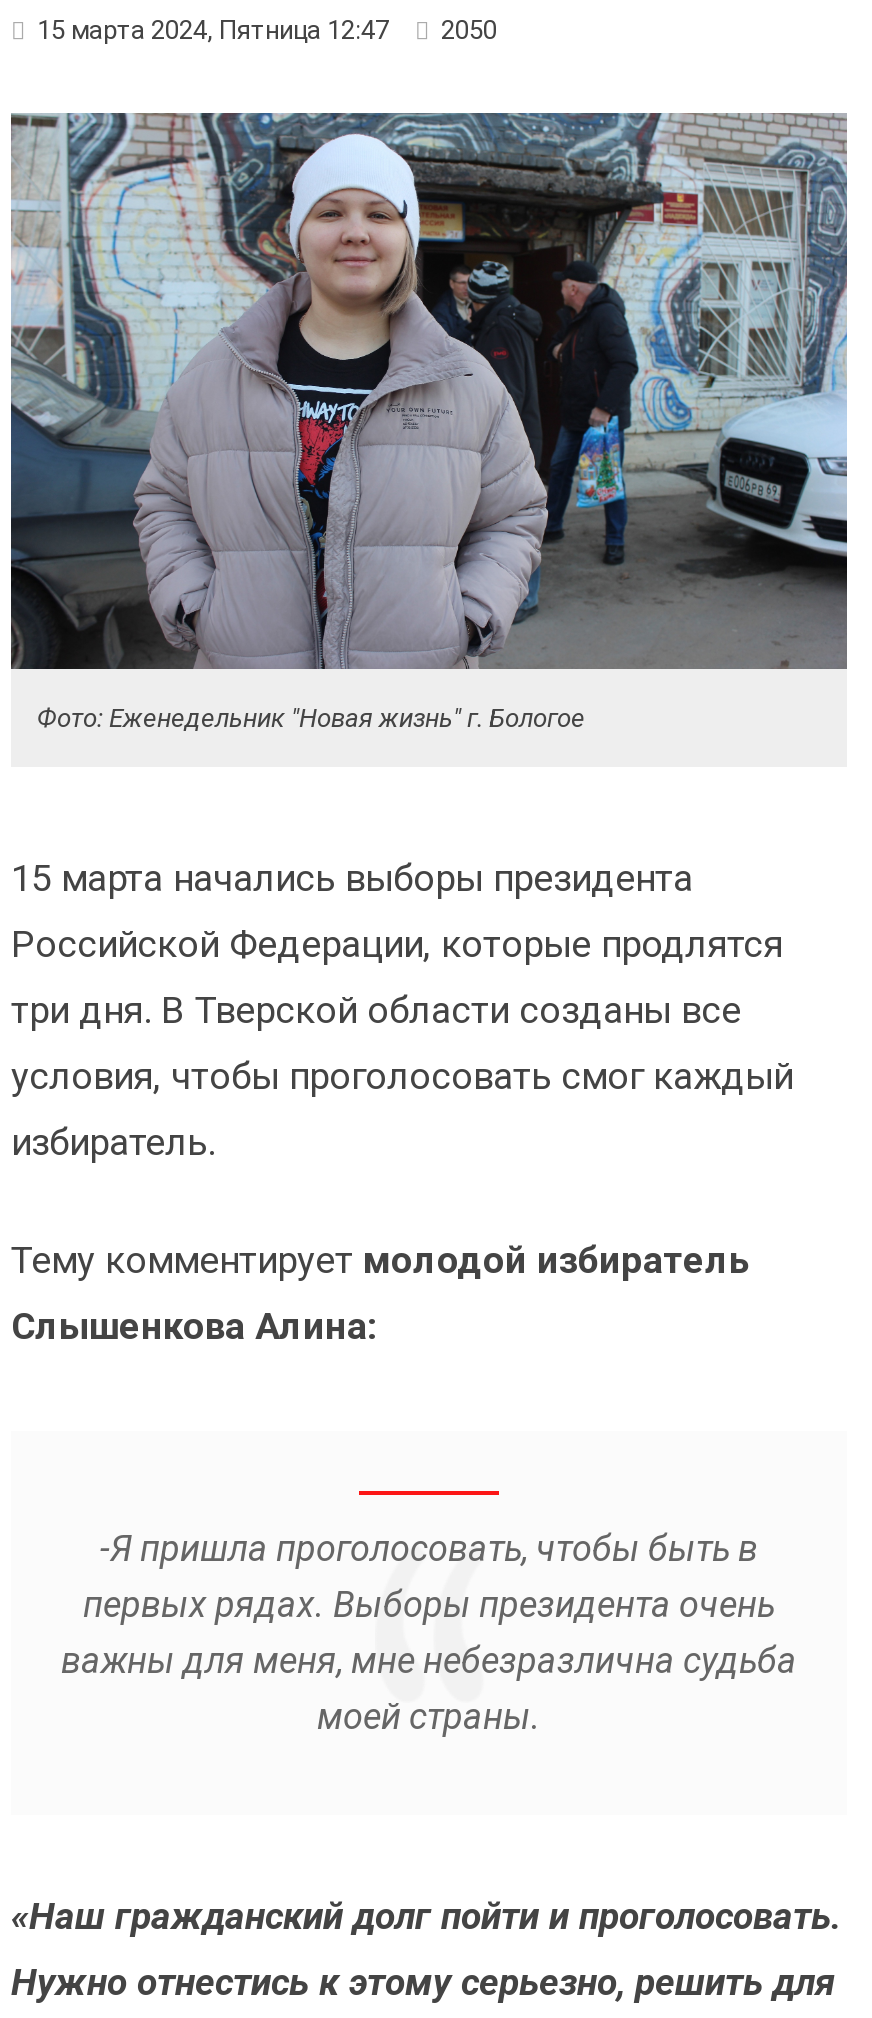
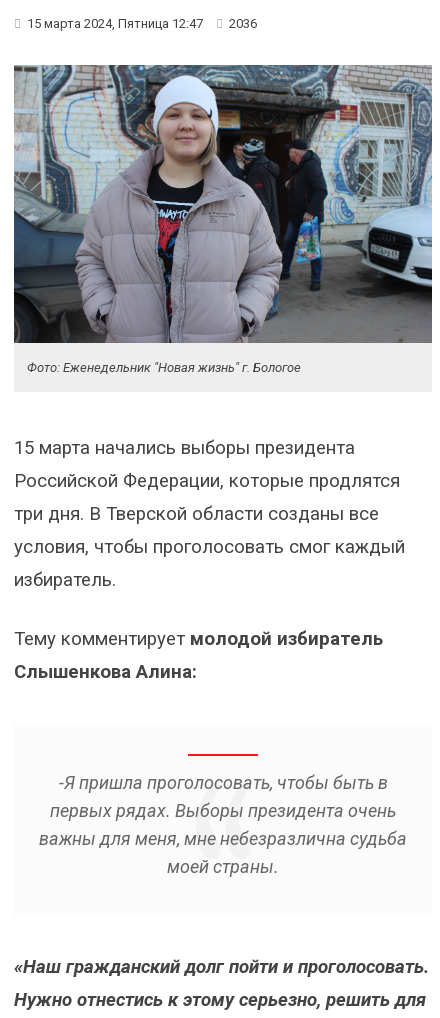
- 15 марта 2024, Пятница 12:47 2050
+ 15 марта 2024, Пятница 12:47 2036
